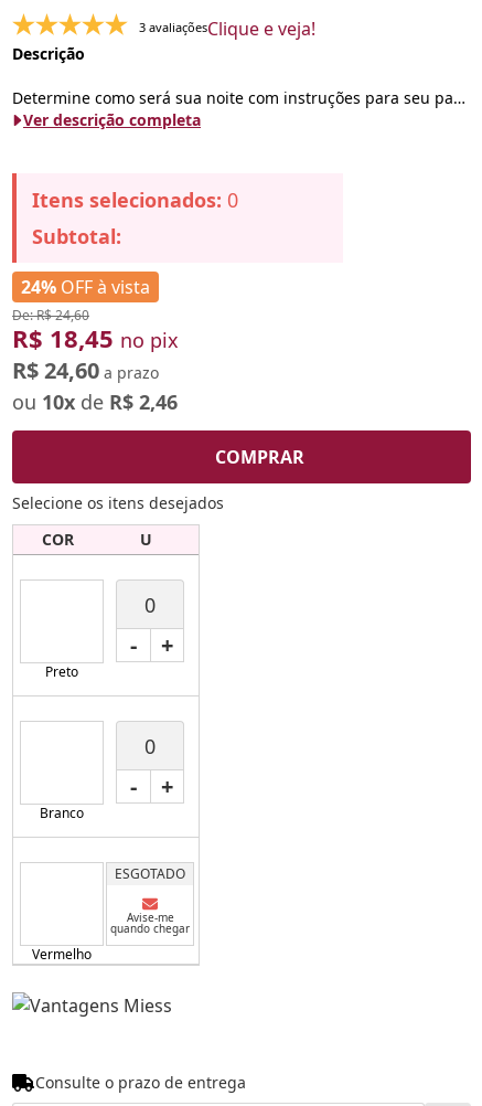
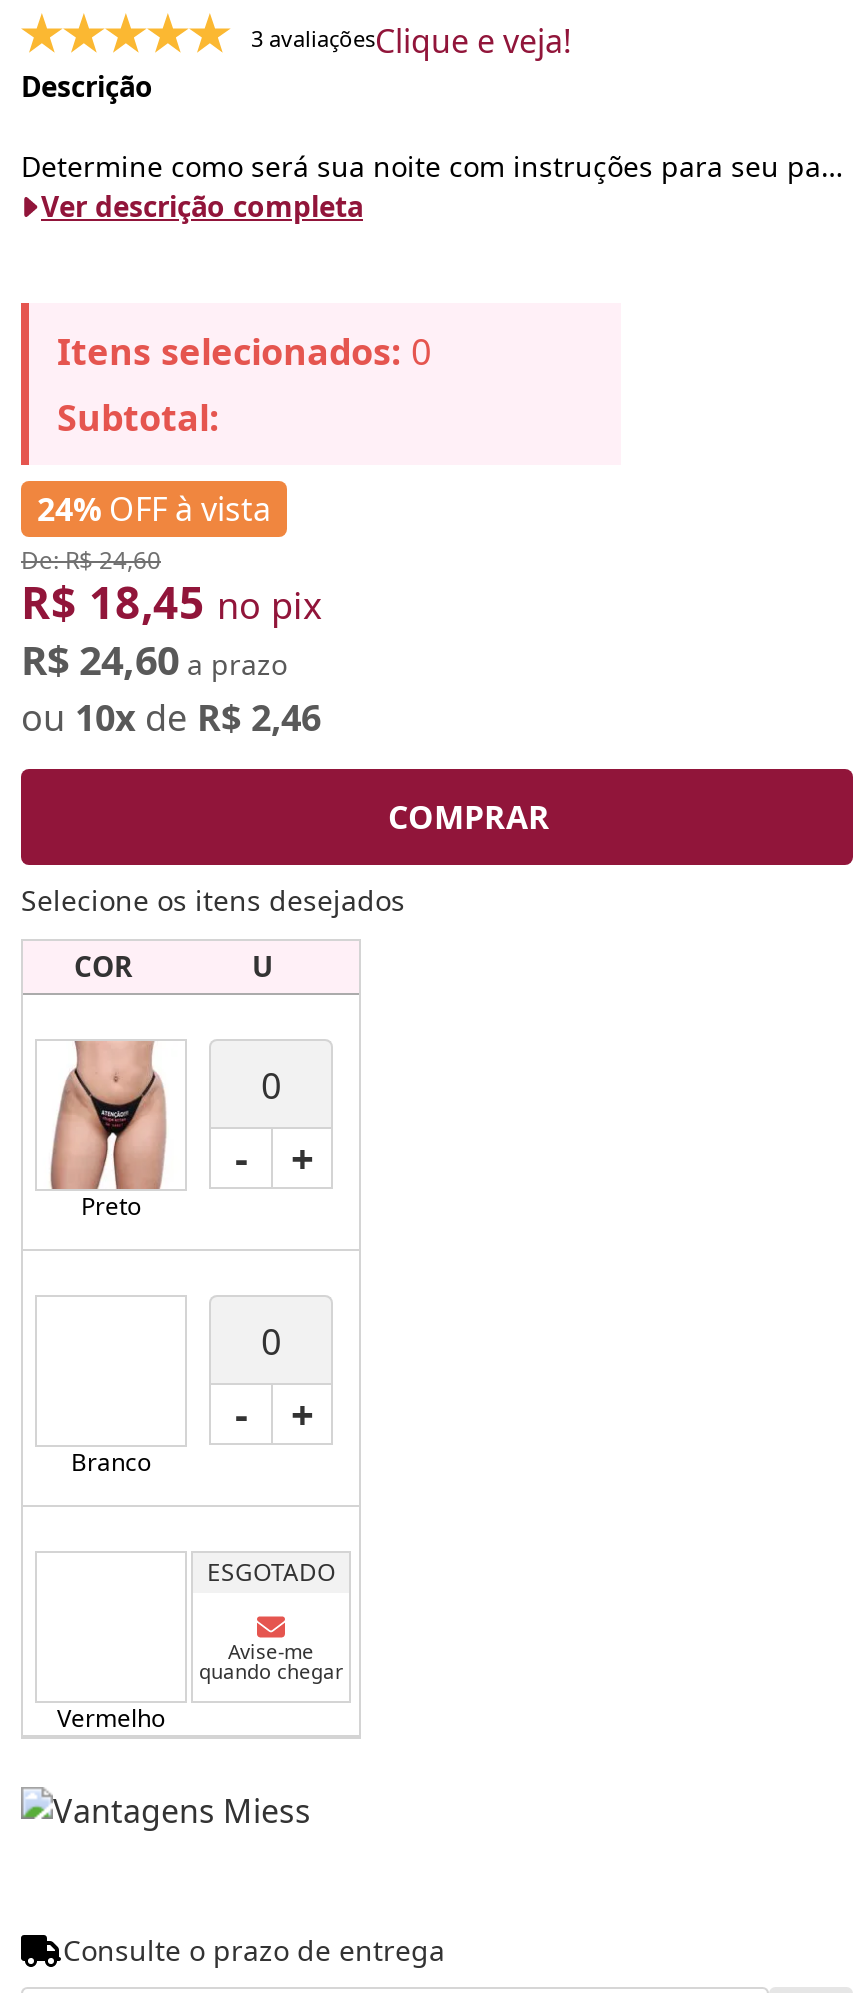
+ [image]
